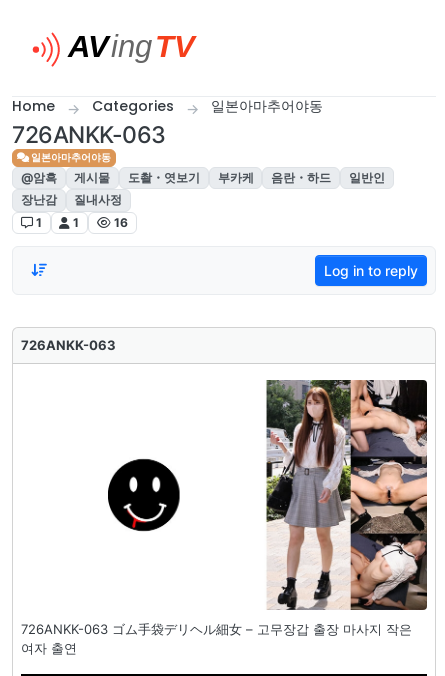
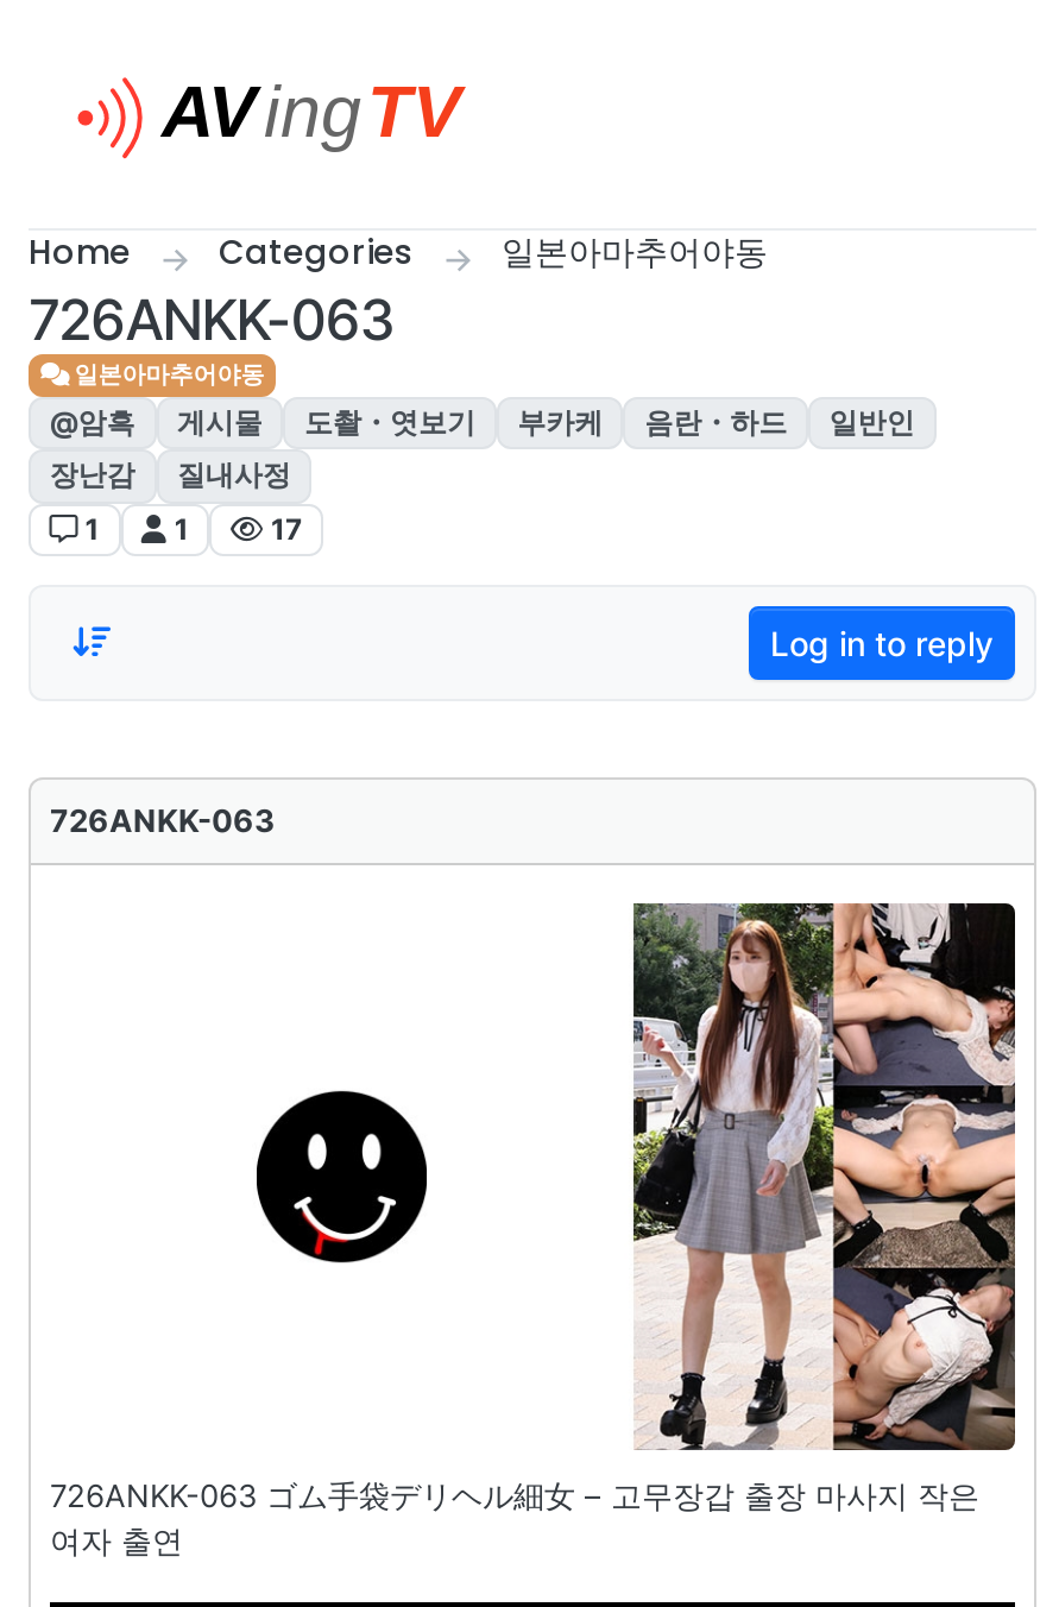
- 16
+ 17
